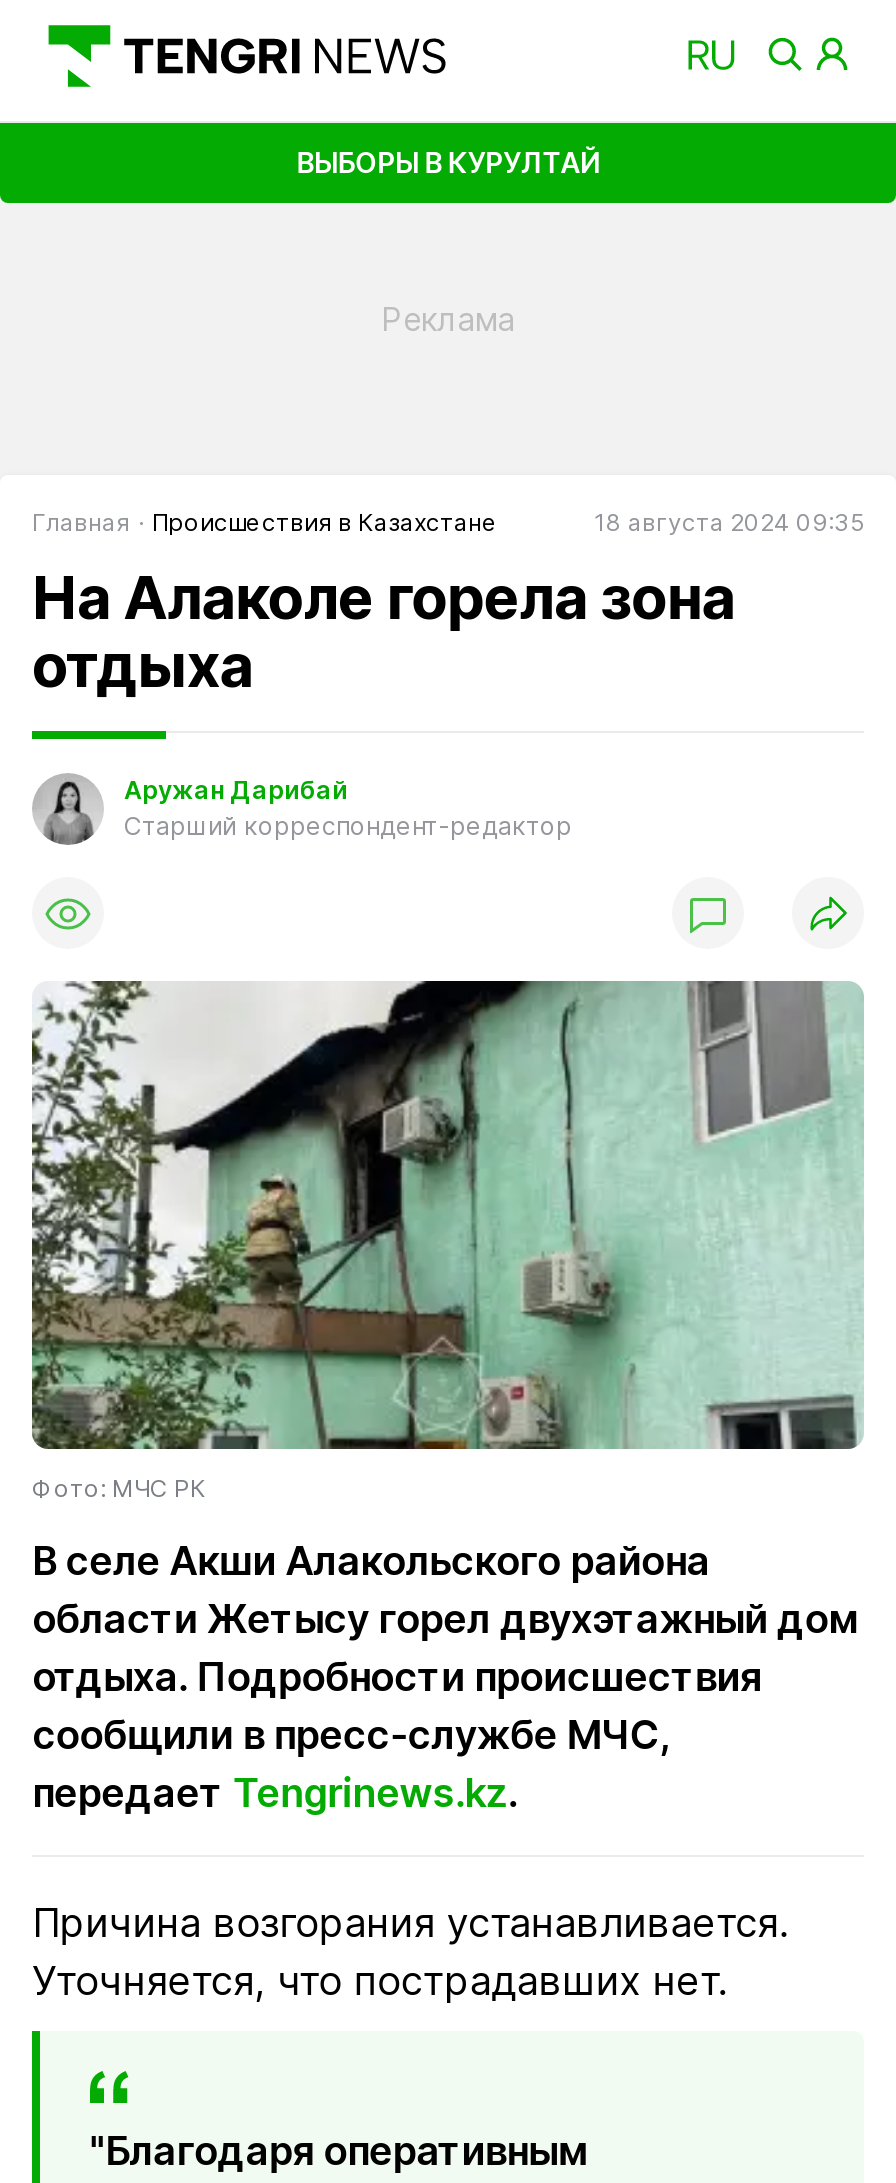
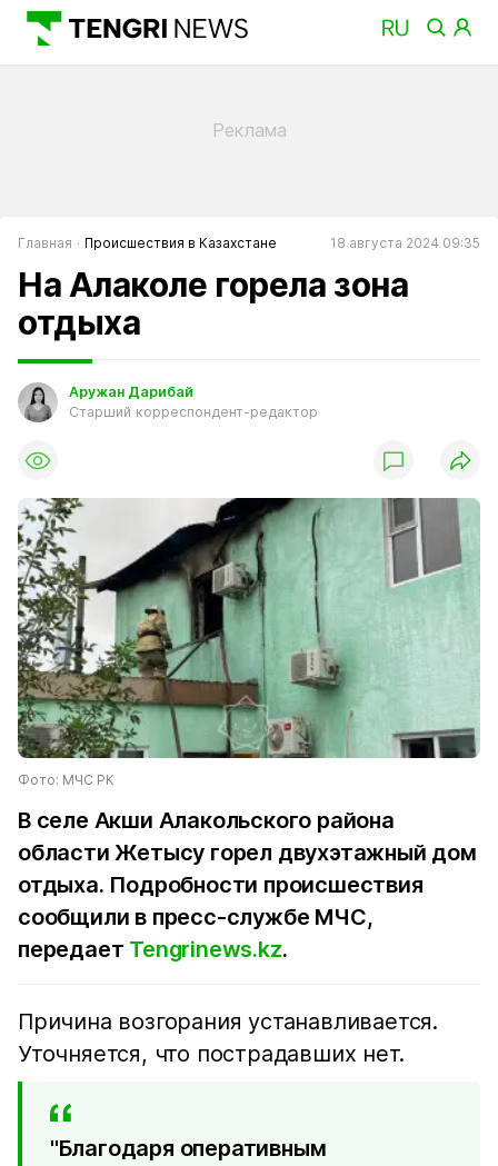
- ВЫБОРЫ В КУРУЛТАЙ
